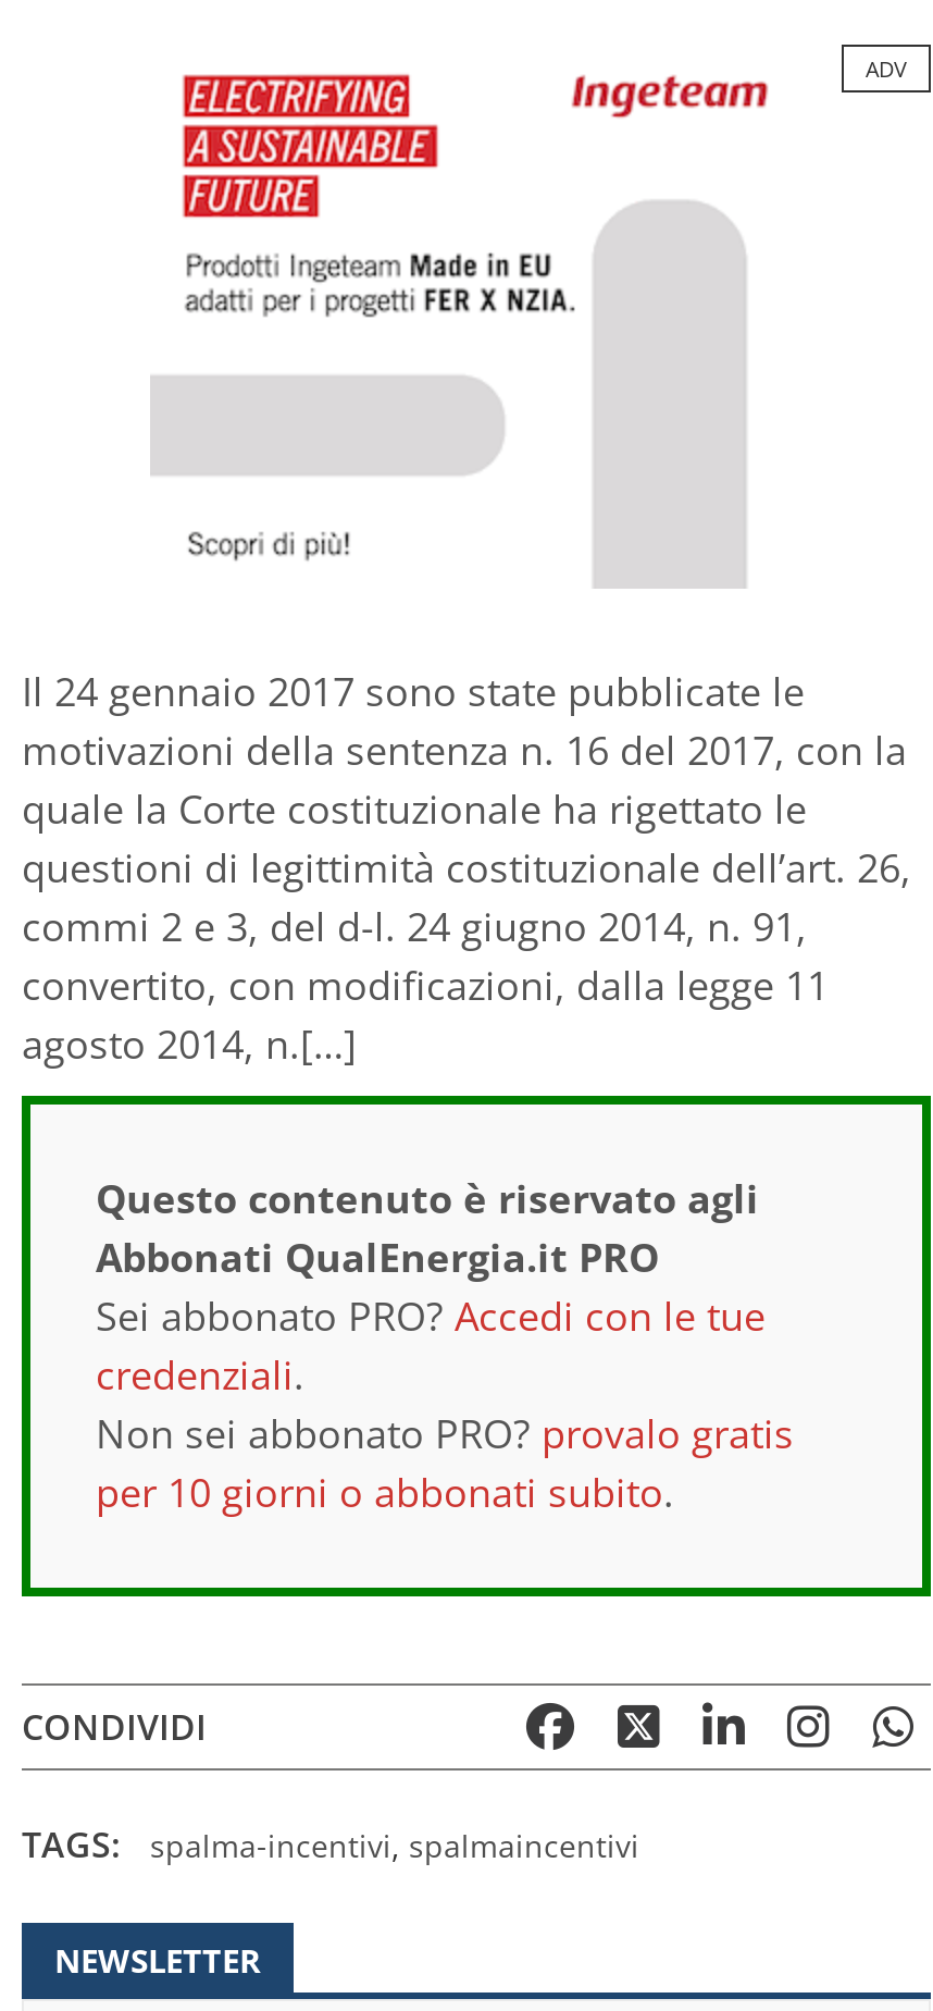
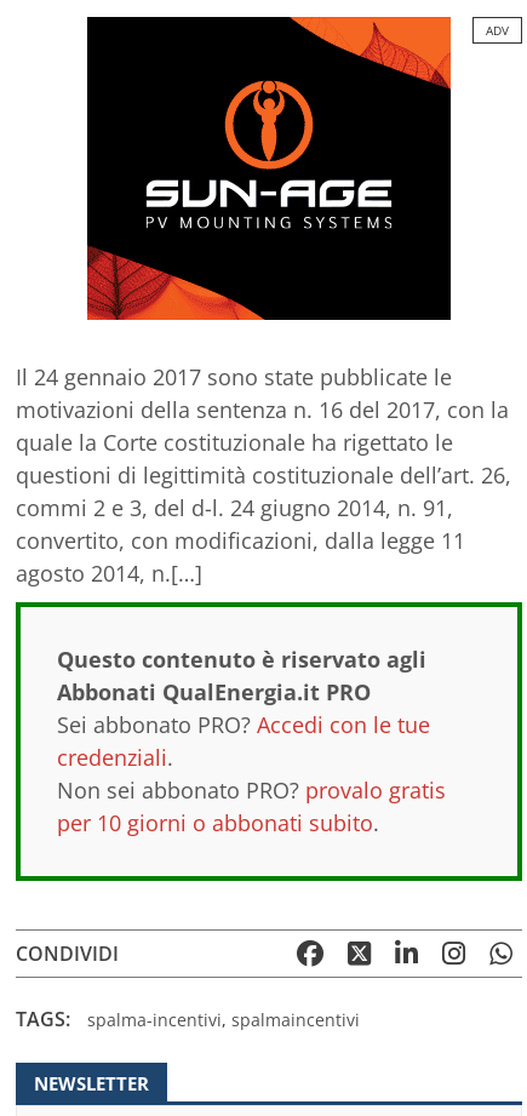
- [image]
+ [image]
